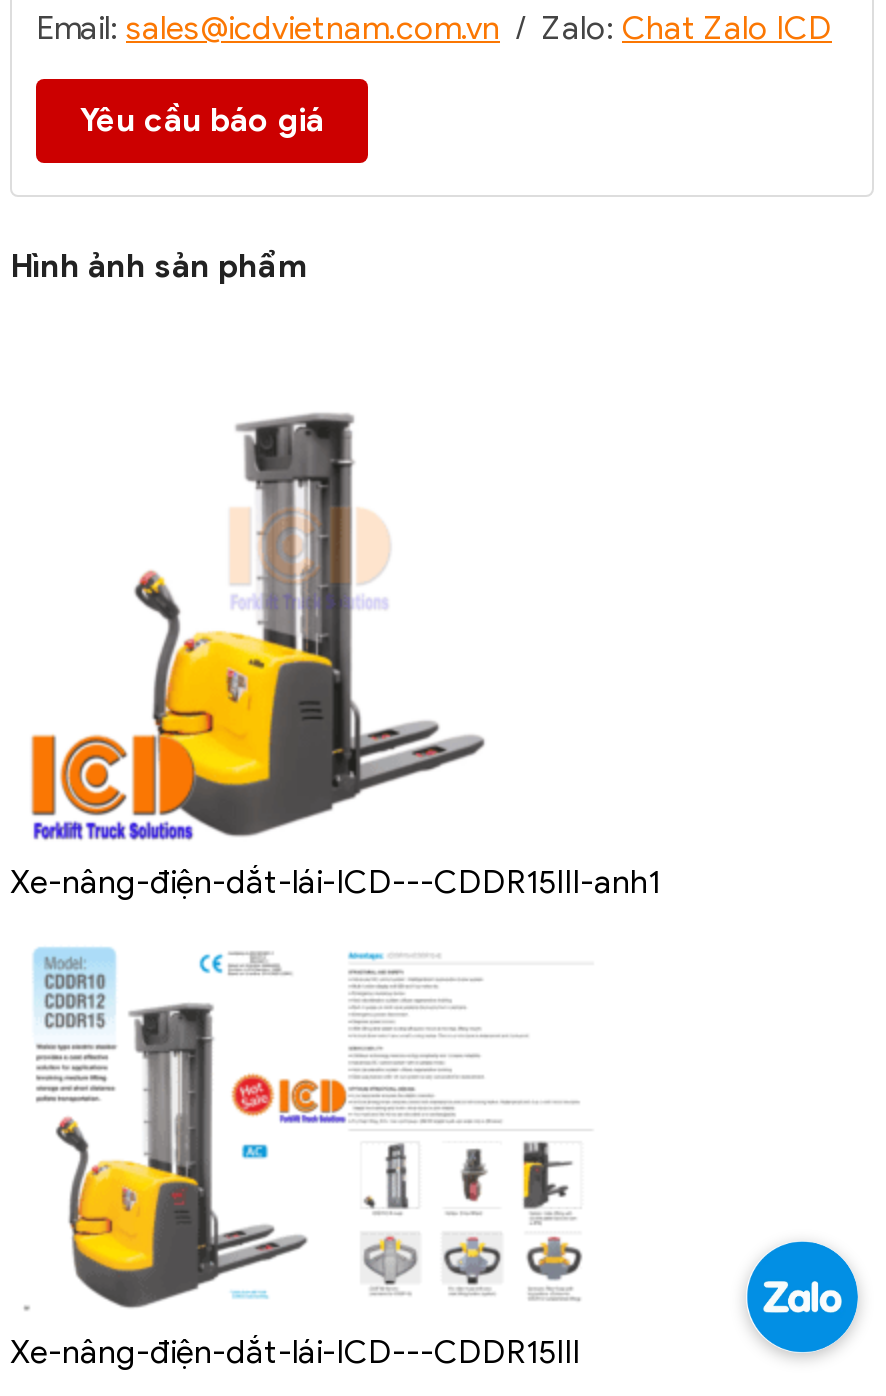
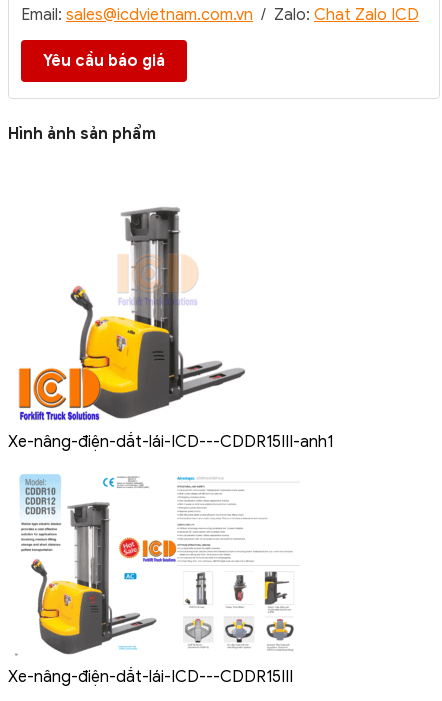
- [image]
